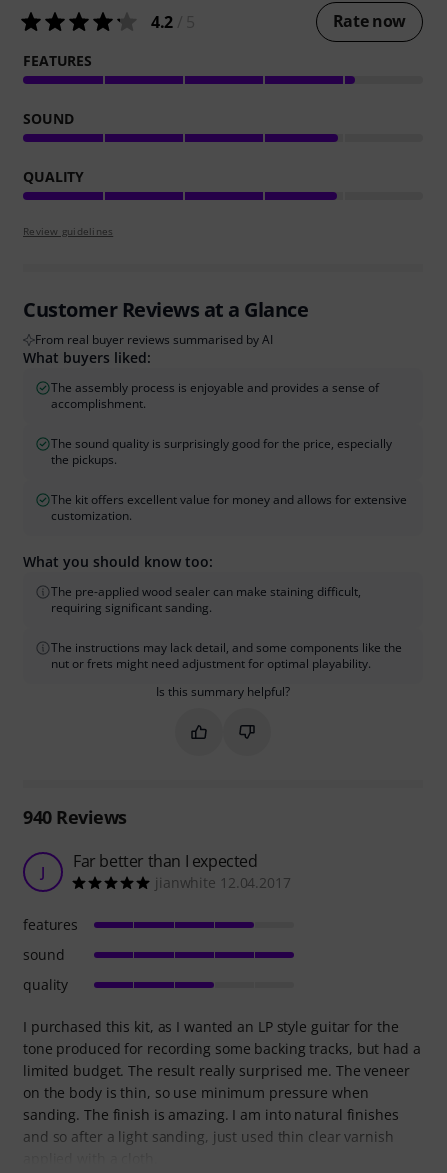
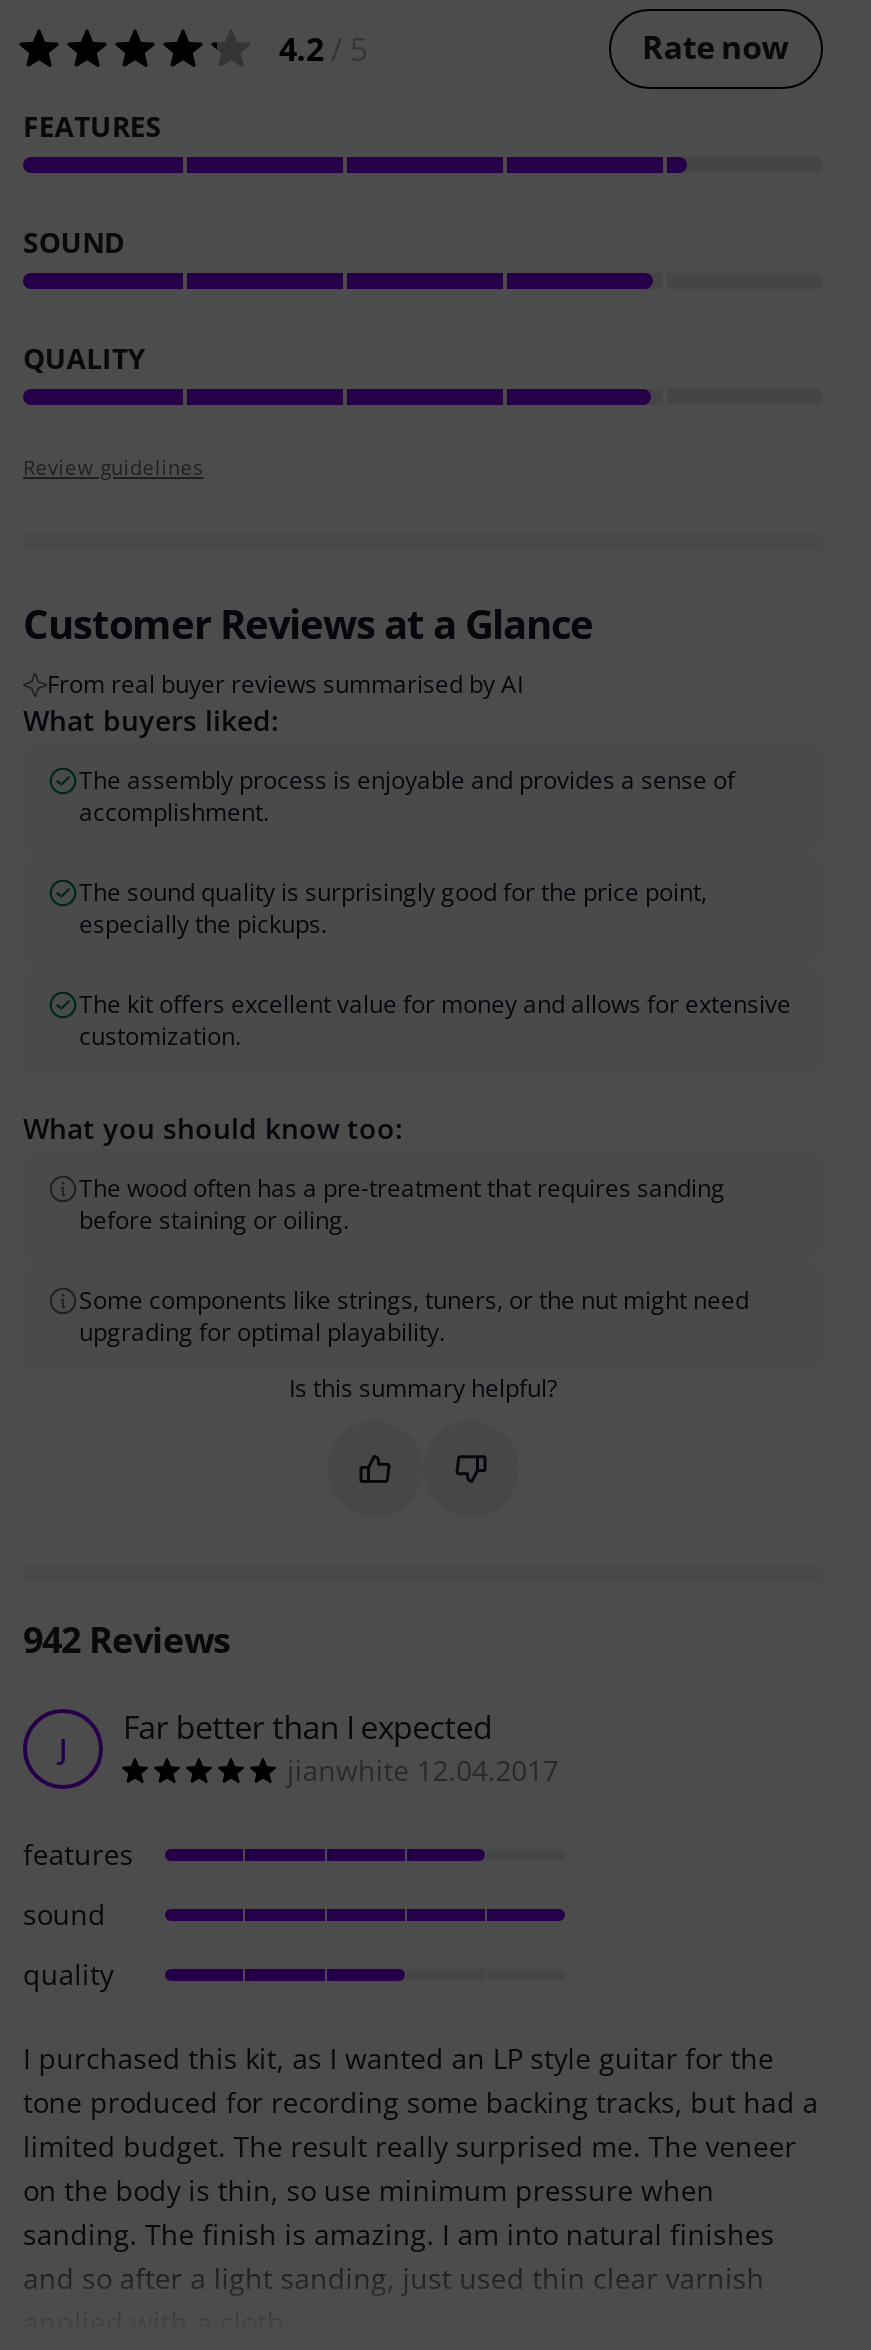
- The sound quality is surprisingly good for the price, especially
- the pickups.
+ The sound quality is surprisingly good for the price point,
+ especially the pickups.

- The pre-applied wood sealer can make staining difficult,
- requiring significant sanding.
+ The wood often has a pre-treatment that requires sanding
+ before staining or oiling.

- The instructions may lack detail, and some components like the
- nut or frets might need adjustment for optimal playability.
+ Some components like strings, tuners, or the nut might need
+ upgrading for optimal playability.

- 940 Reviews
+ 942 Reviews
